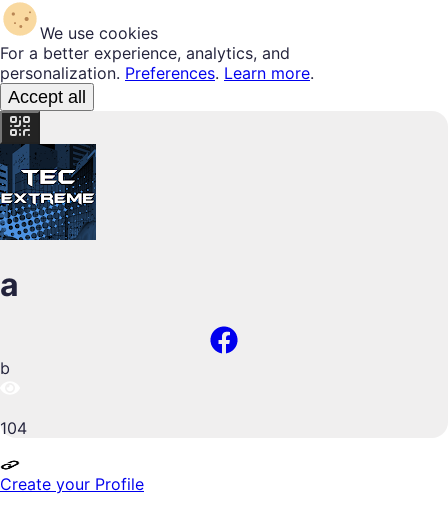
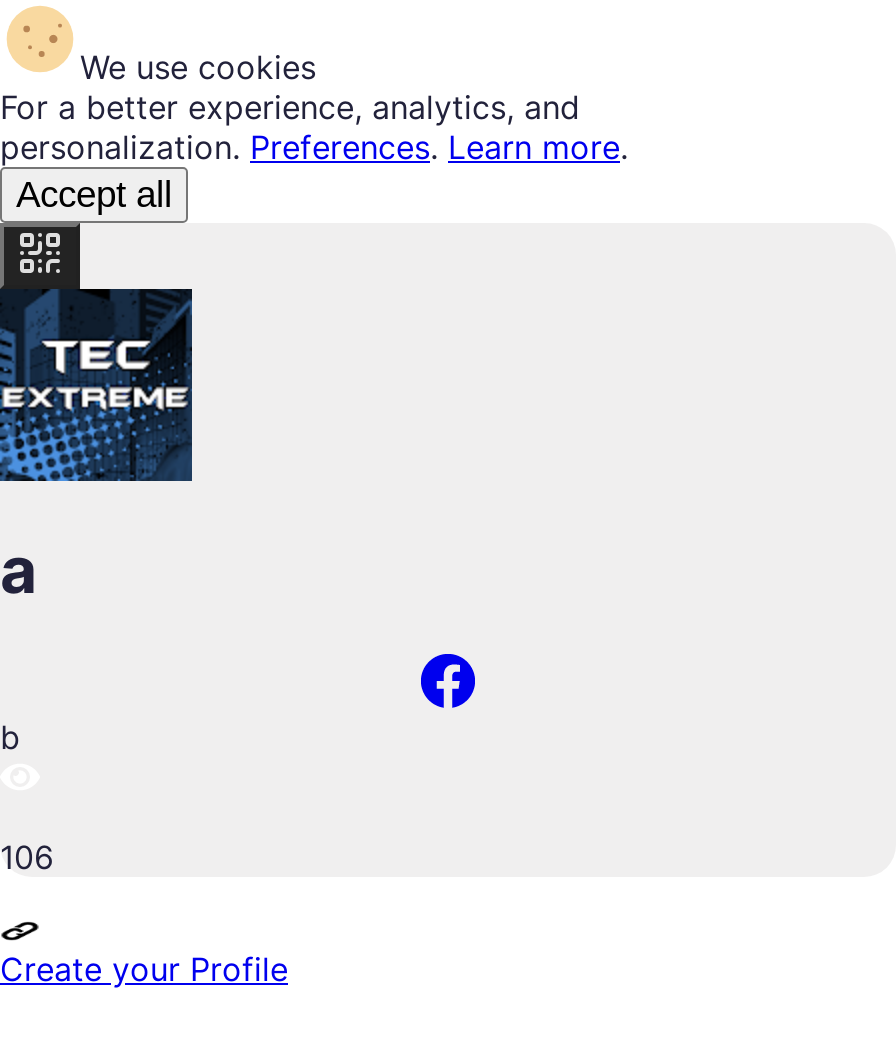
- 104
+ 106
